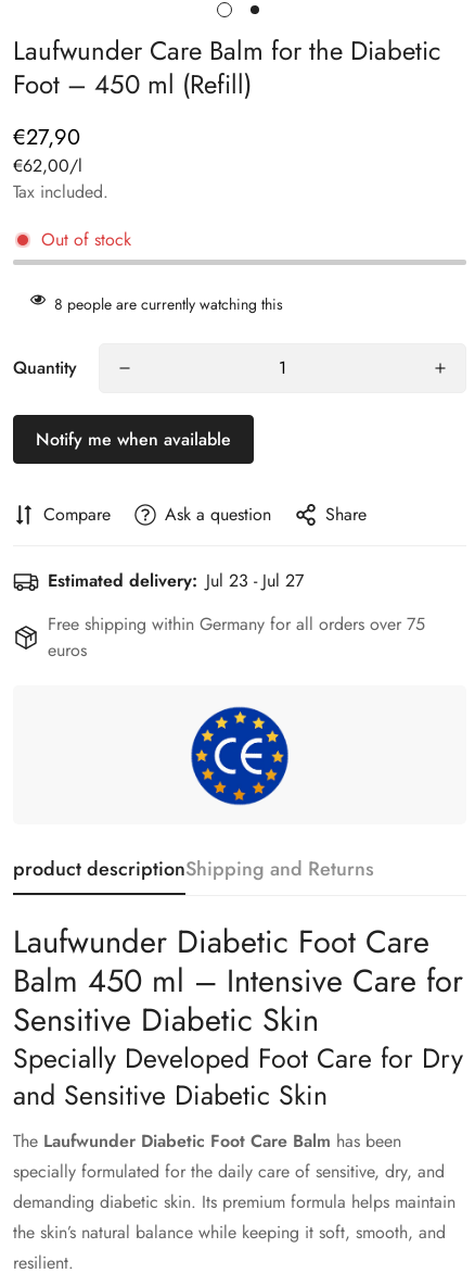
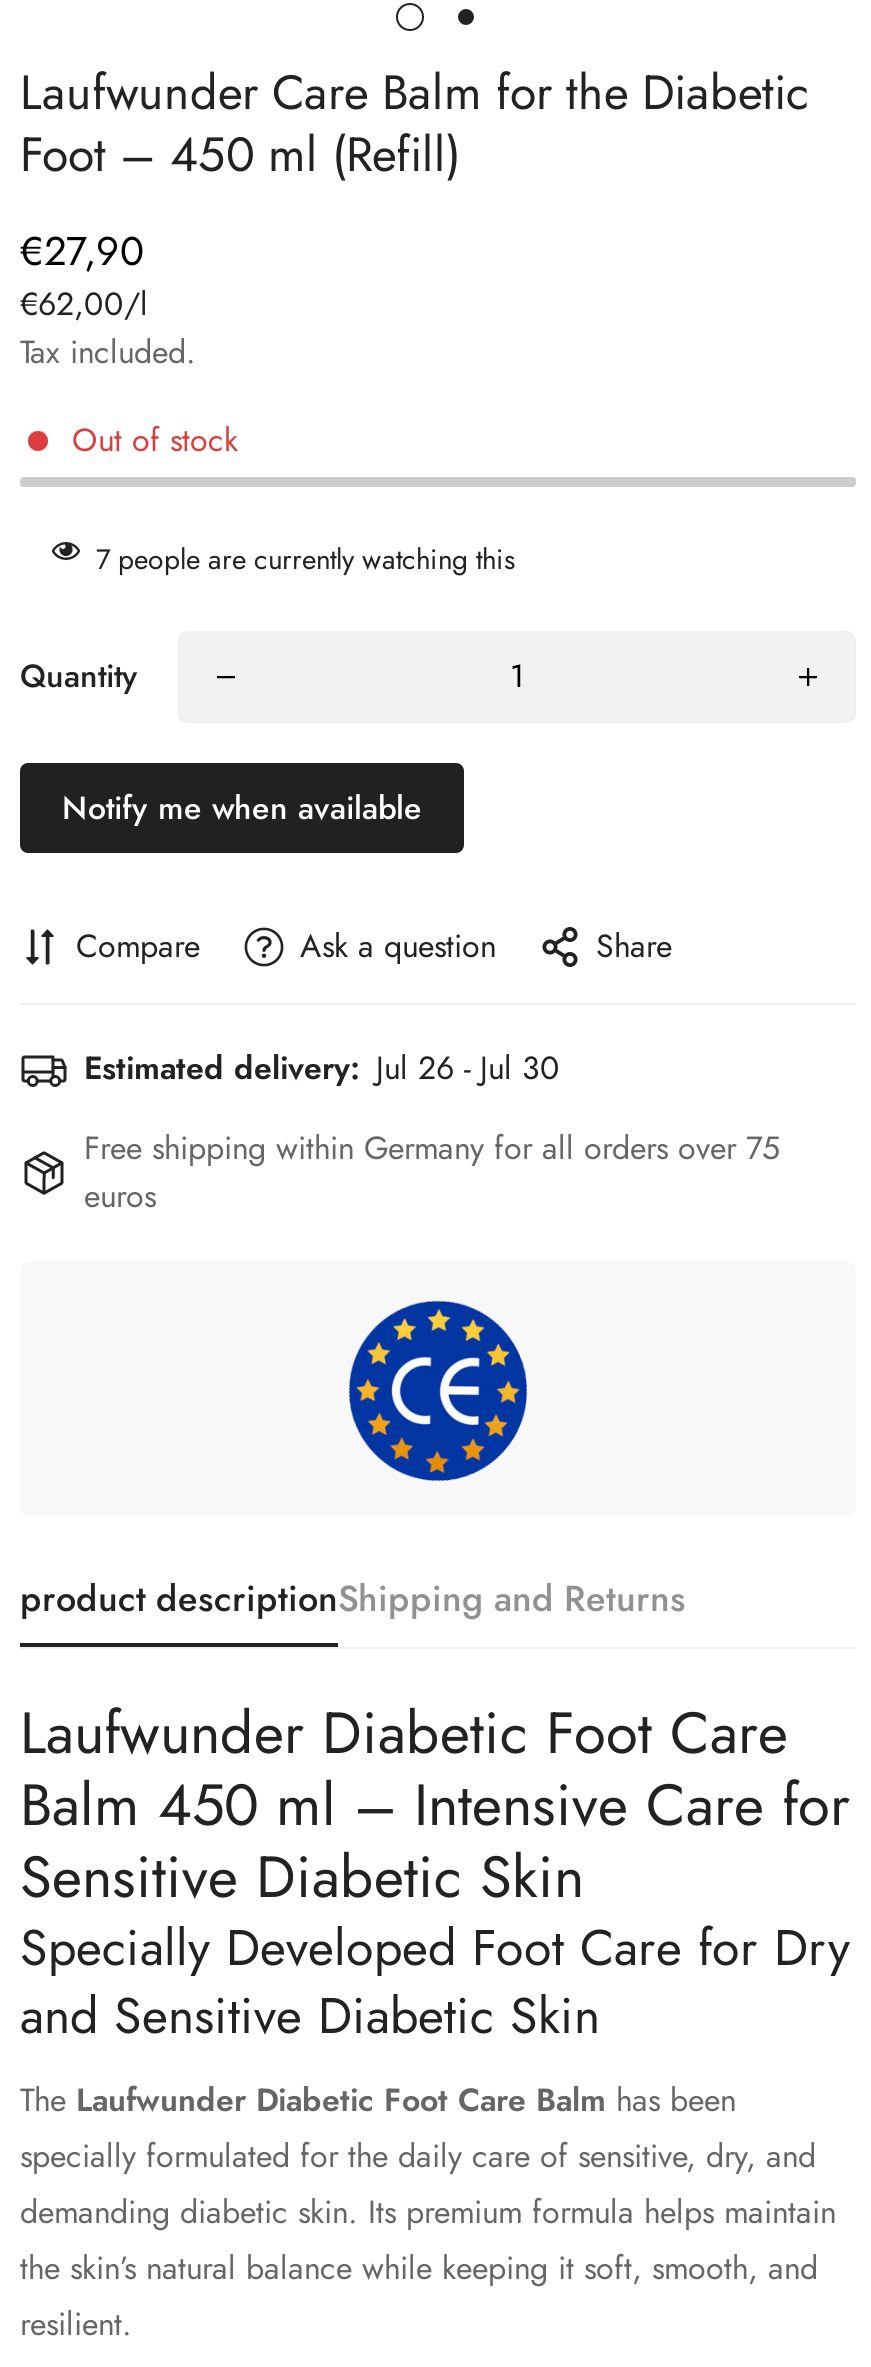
- 8 people are currently watching this
+ 7 people are currently watching this

- Estimated delivery: Jul 23 - Jul 27
+ Estimated delivery: Jul 26 - Jul 30
